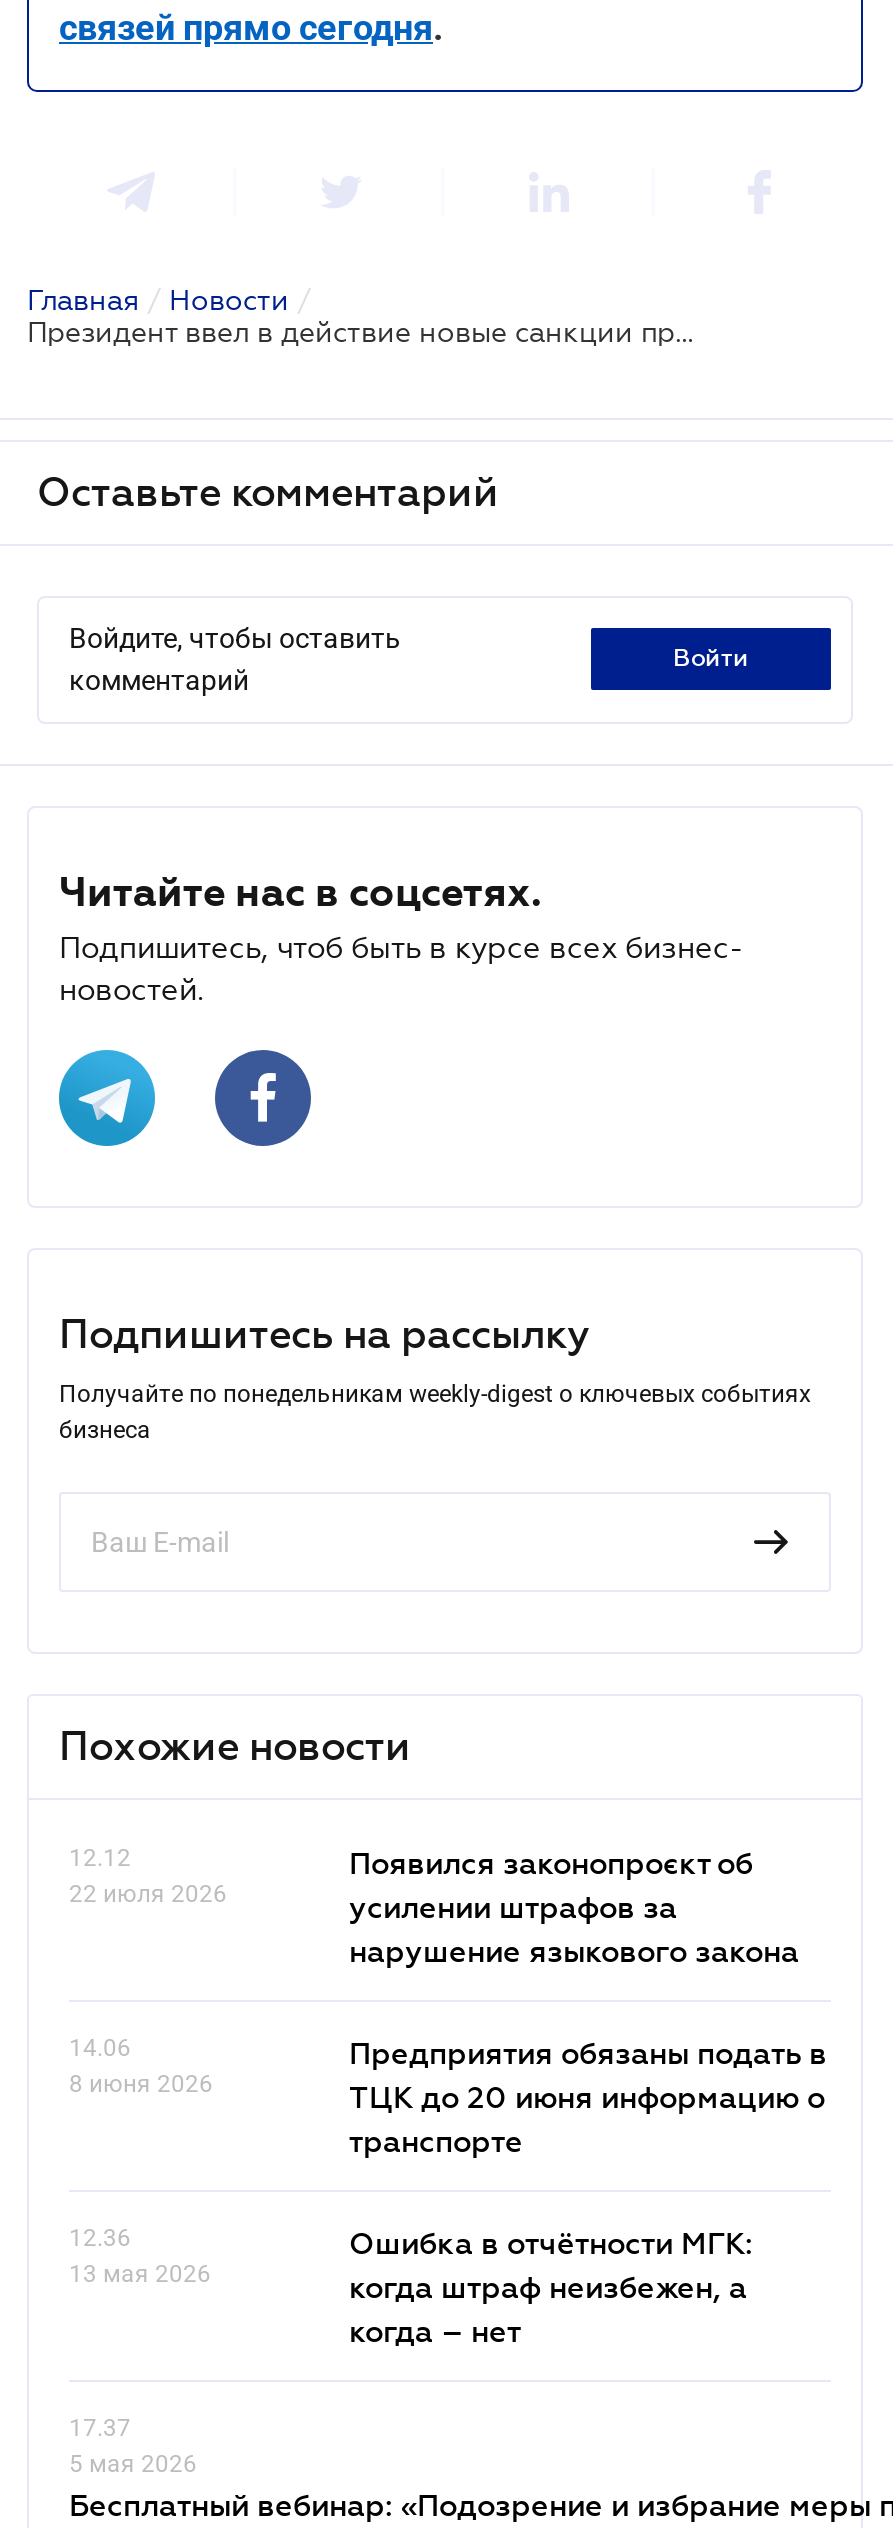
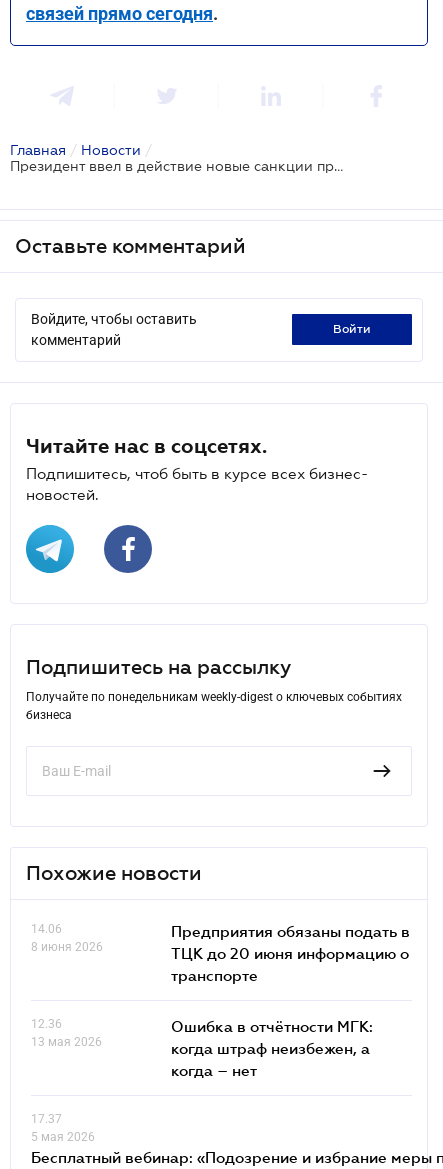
- 12.12
- 22 июля 2026

- Появился законопроєкт об
- усилении штрафов за
- нарушение языкового закона
